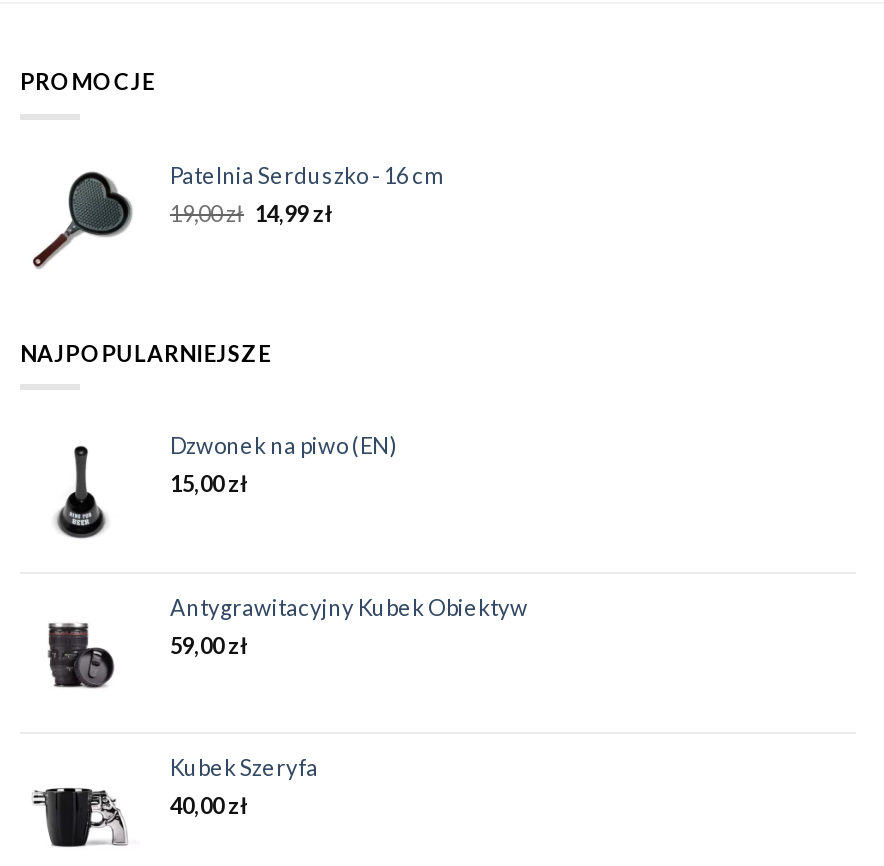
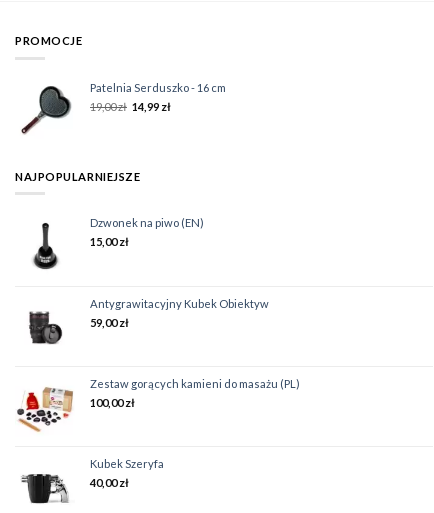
+ [image]
+ Zestaw gorących kamieni do masażu (PL)
+ 100,00zł
